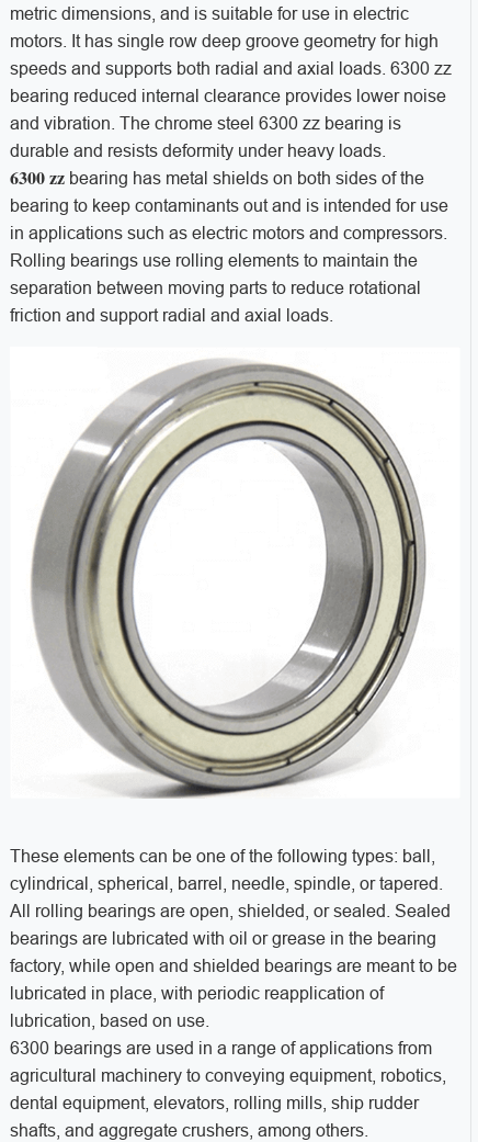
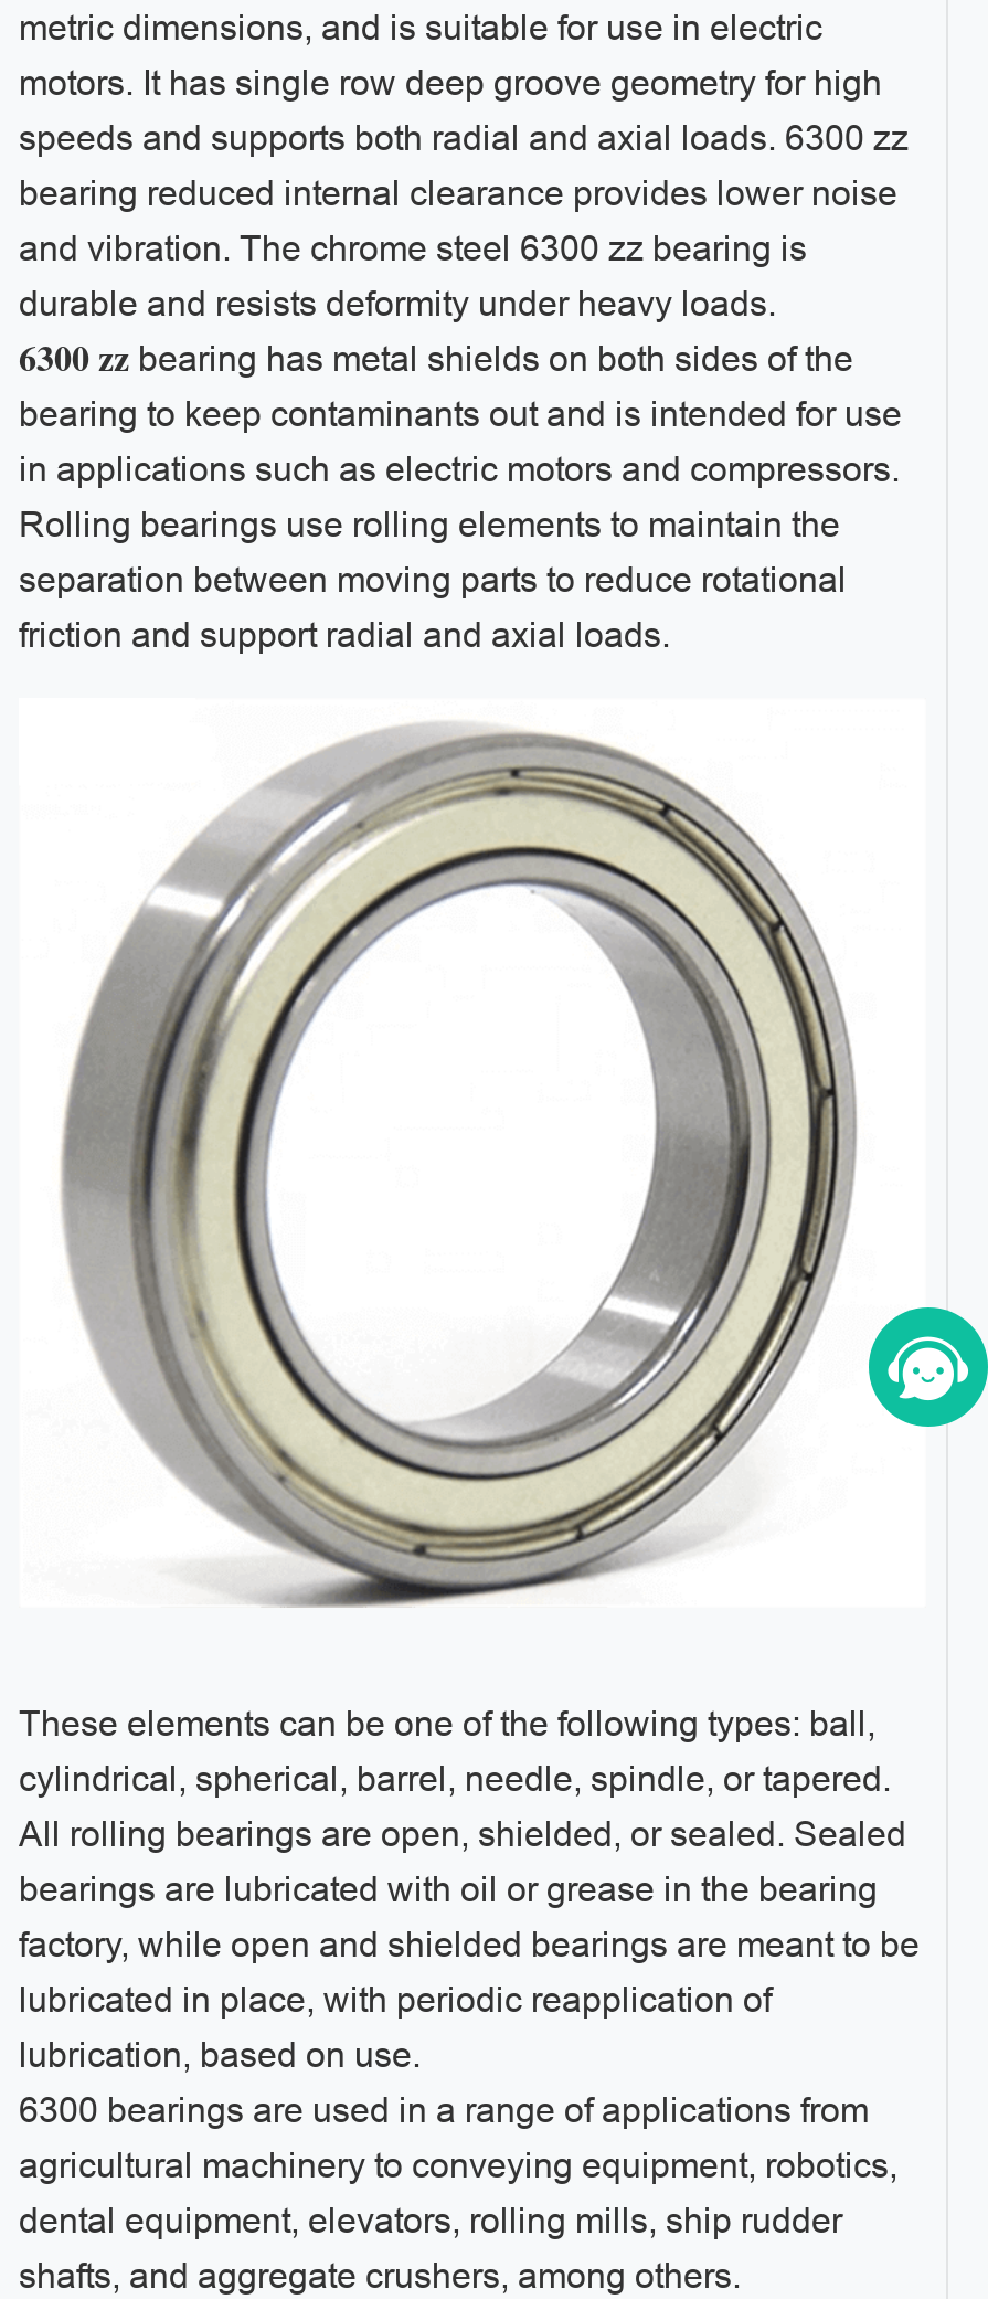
+ [image]
